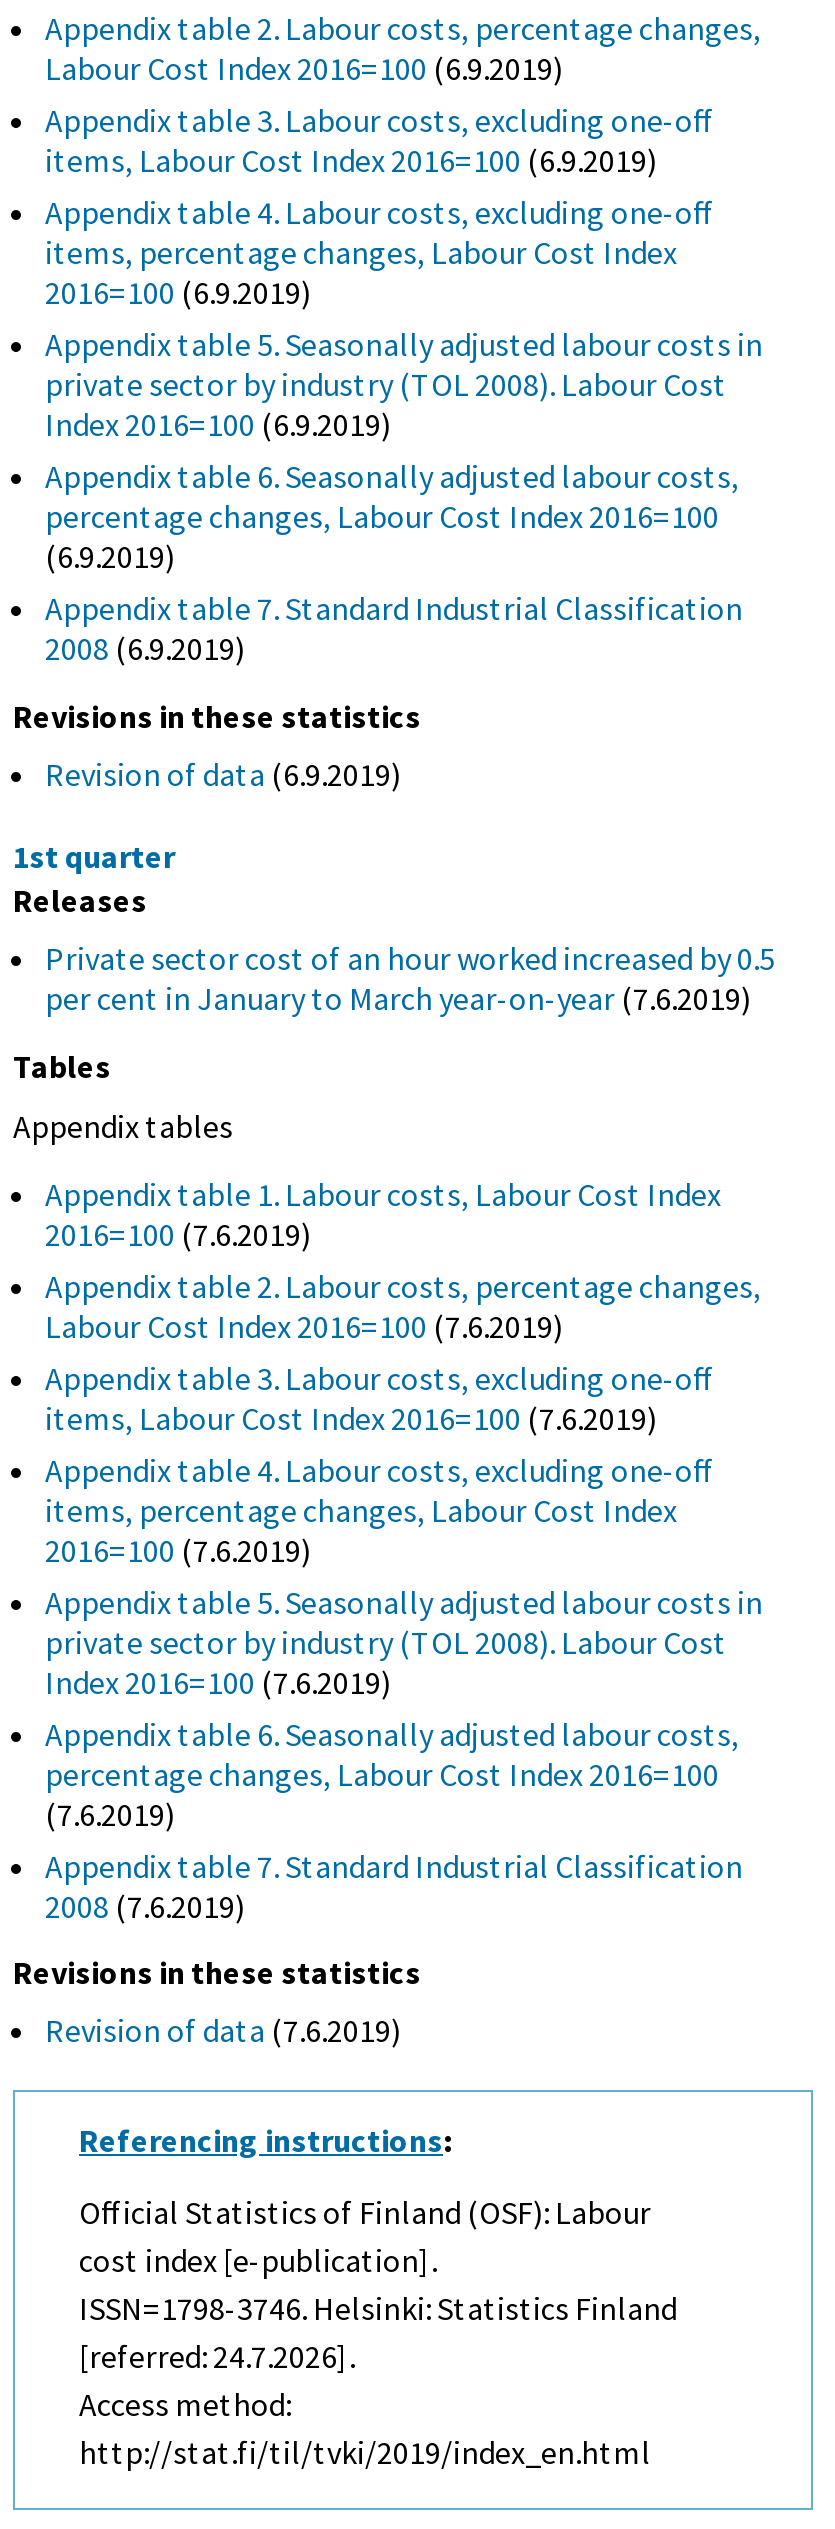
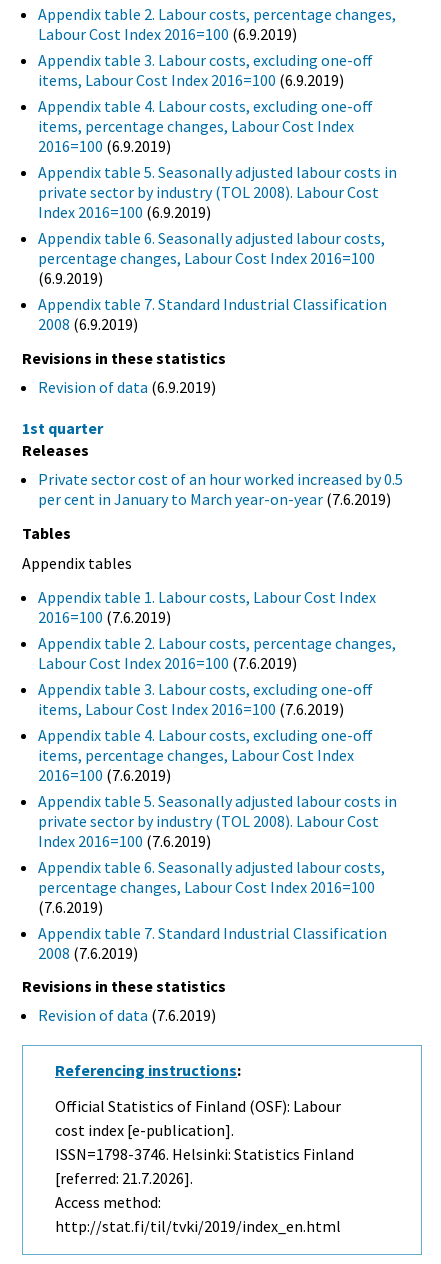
- [referred: 24.7.2026].
+ [referred: 21.7.2026].
